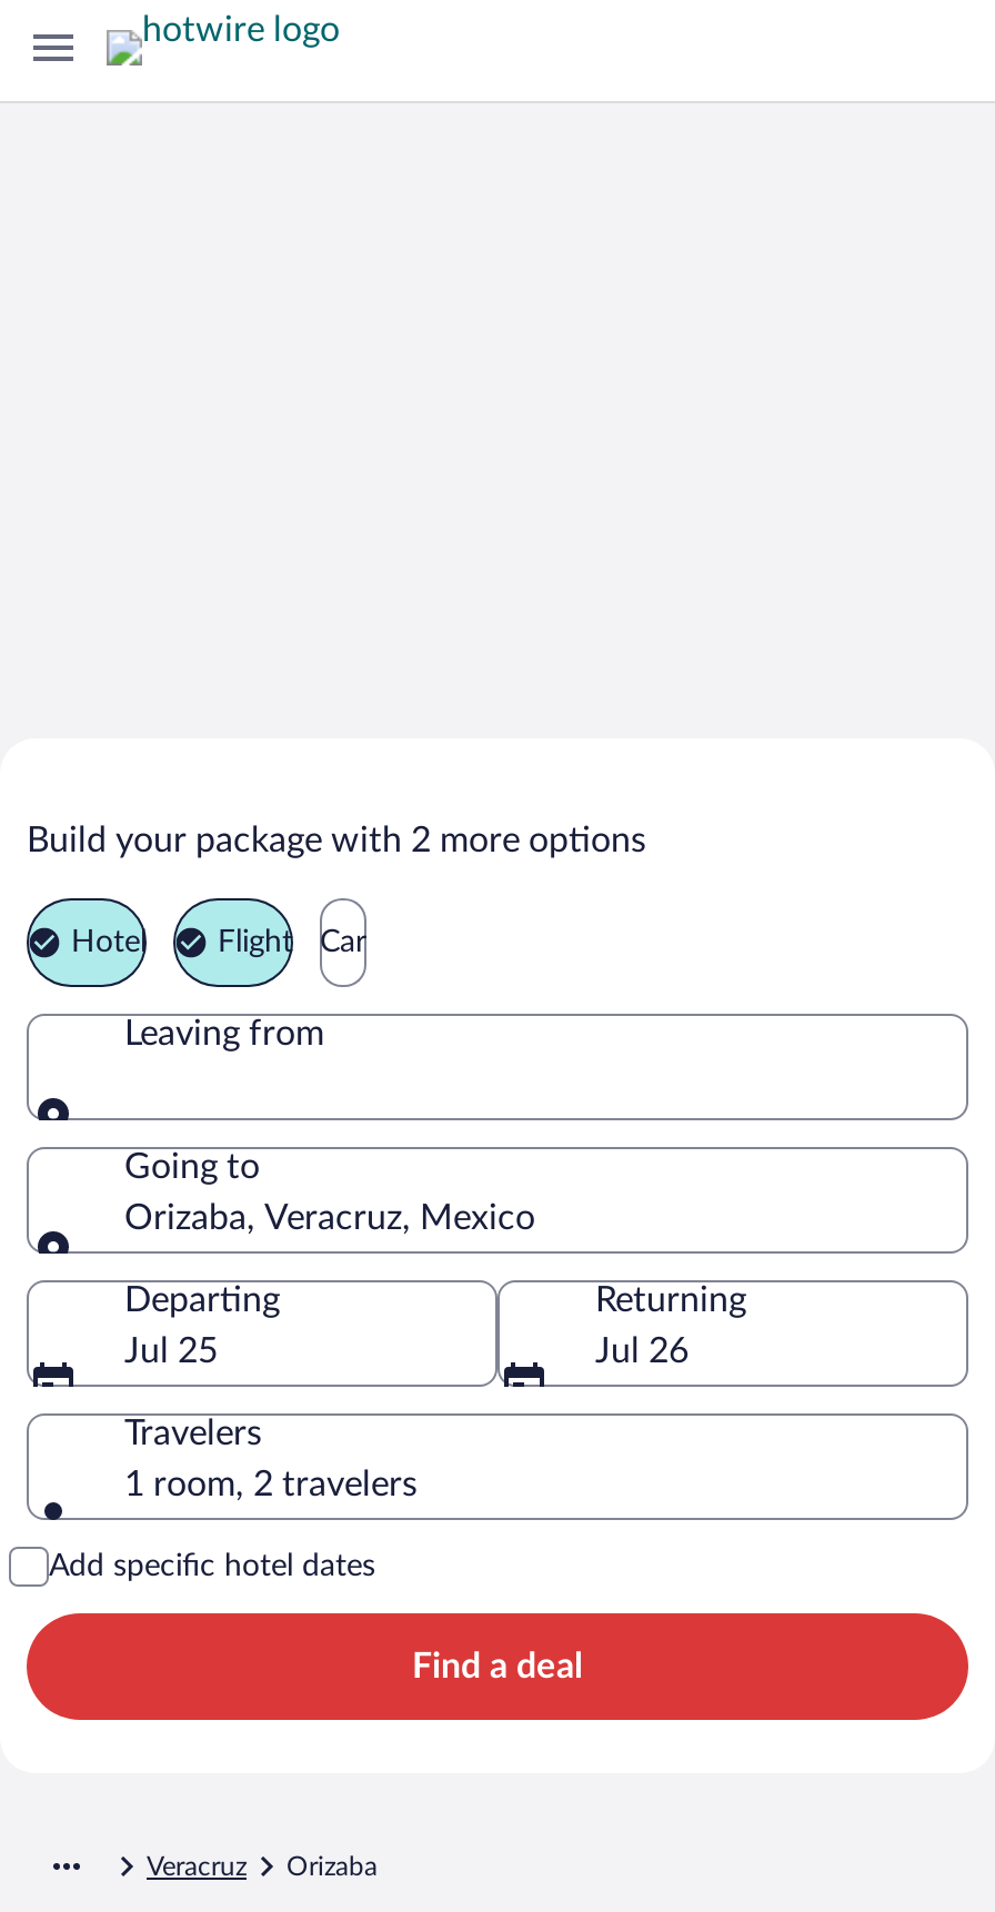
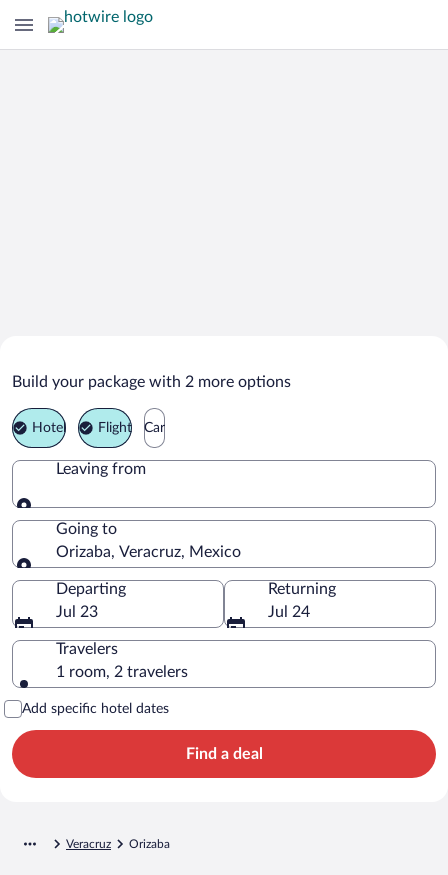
- Jul 25
+ Jul 23

- Jul 26
+ Jul 24
